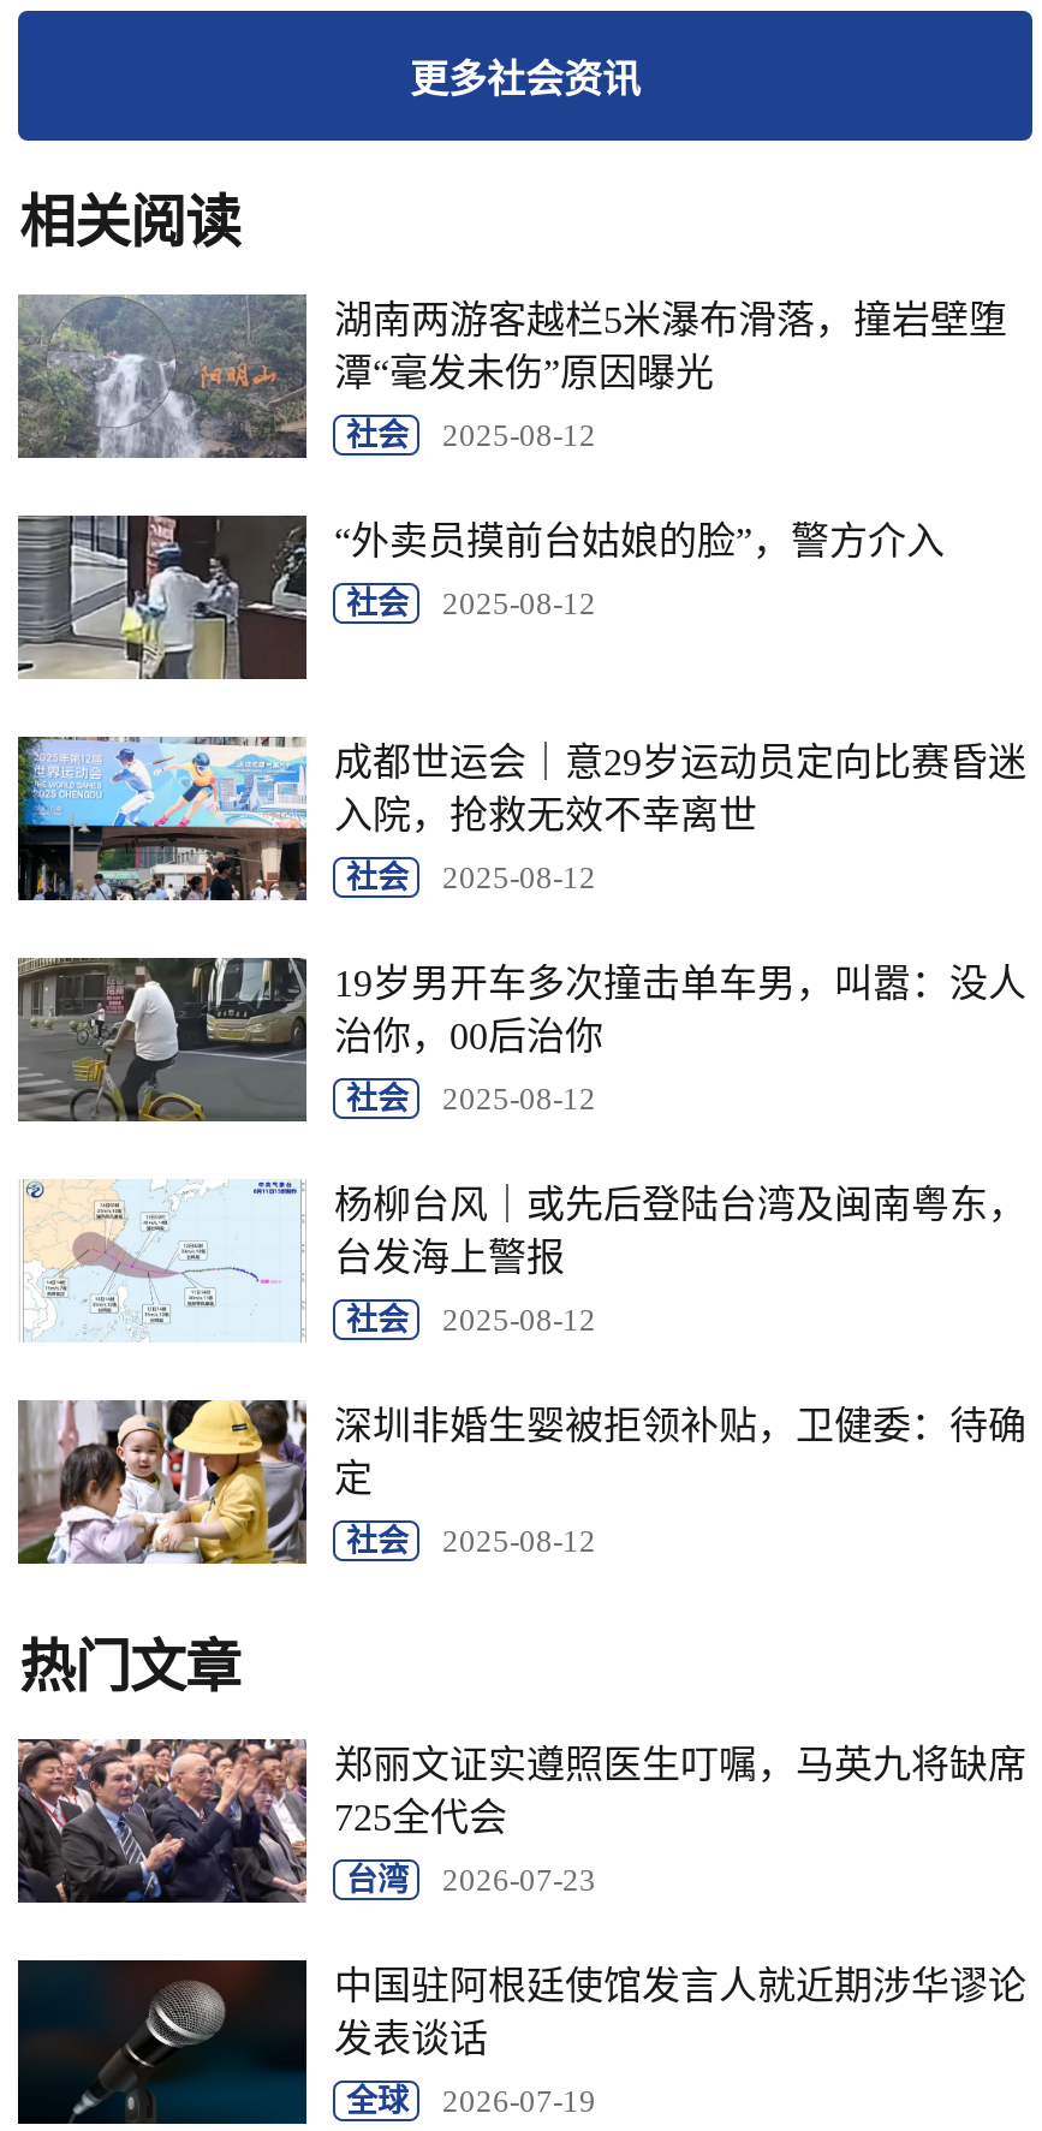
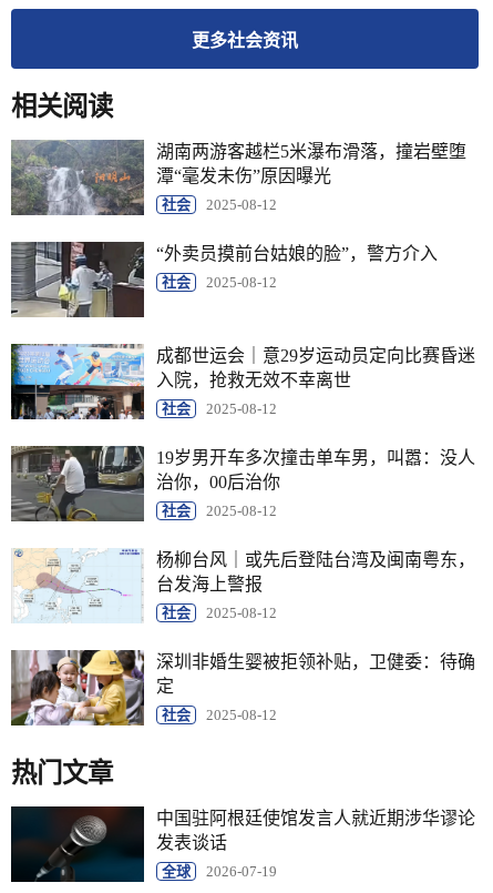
- [image]
- 郑丽文证实遵照医生叮嘱，马英九将缺席
- 725全代会
- 台湾
- 2026-07-23
